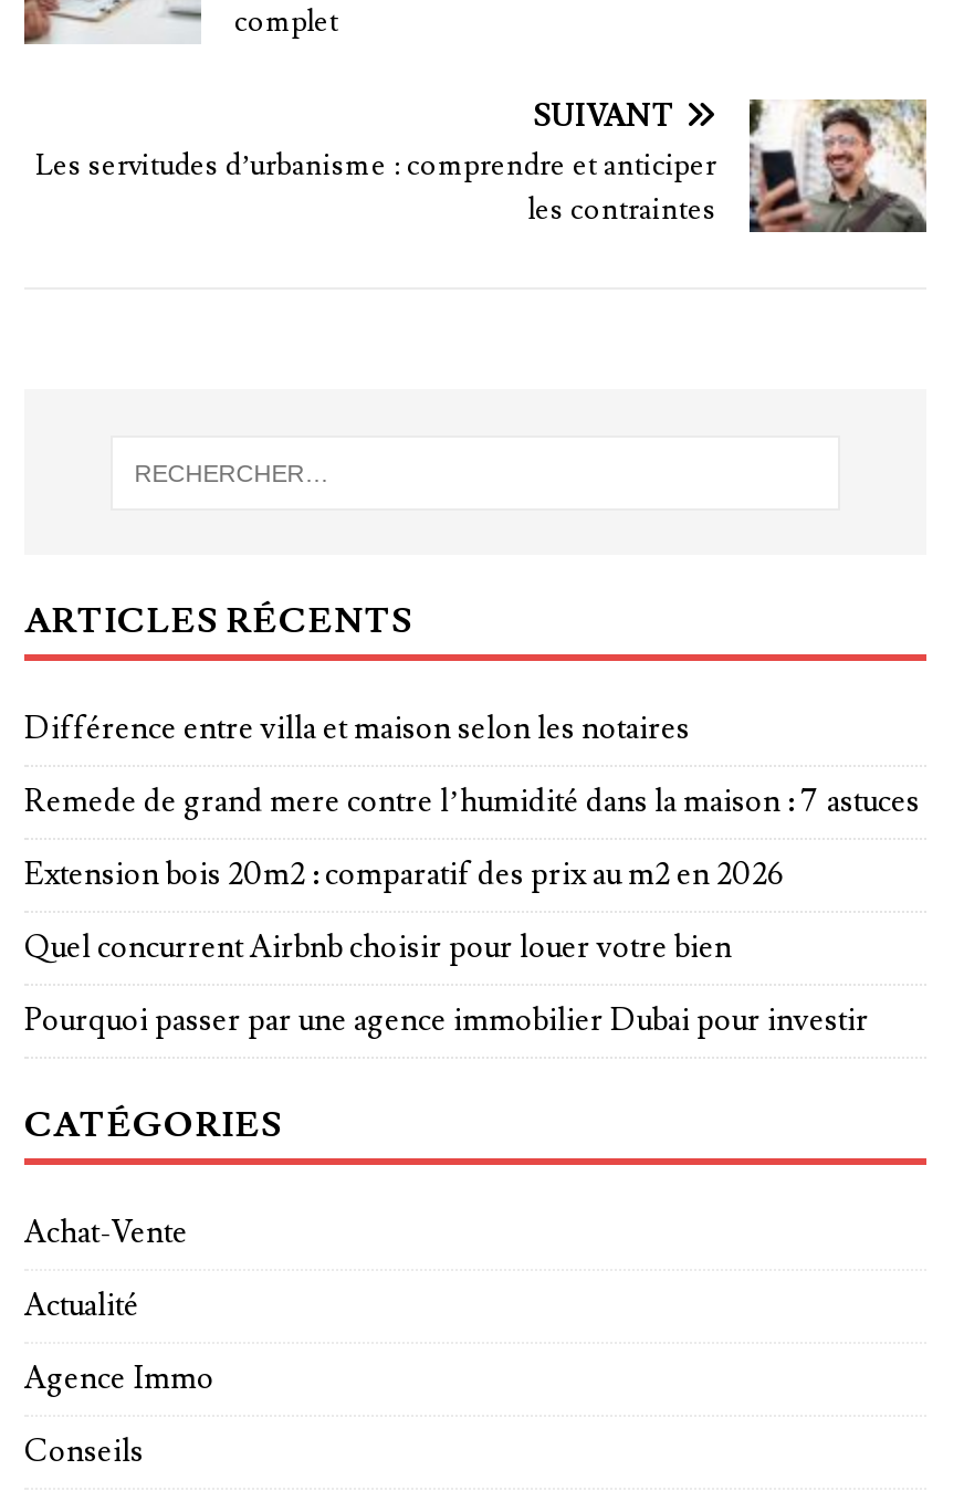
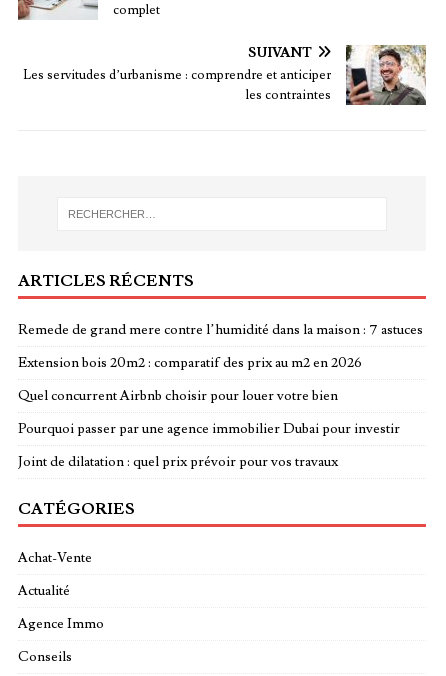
- Différence entre villa et maison selon les notaires

moved up: Remede de grand mere contre l’humidité dans la maison : 7 astuces | Extension bois 20m2 : comparatif des prix au m2 en 2026 | Quel concurrent Airbnb choisir pour louer votre bien | Pourquoi passer par une agence immobilier Dubai pour investir

+ Joint de dilatation : quel prix prévoir pour vos travaux
